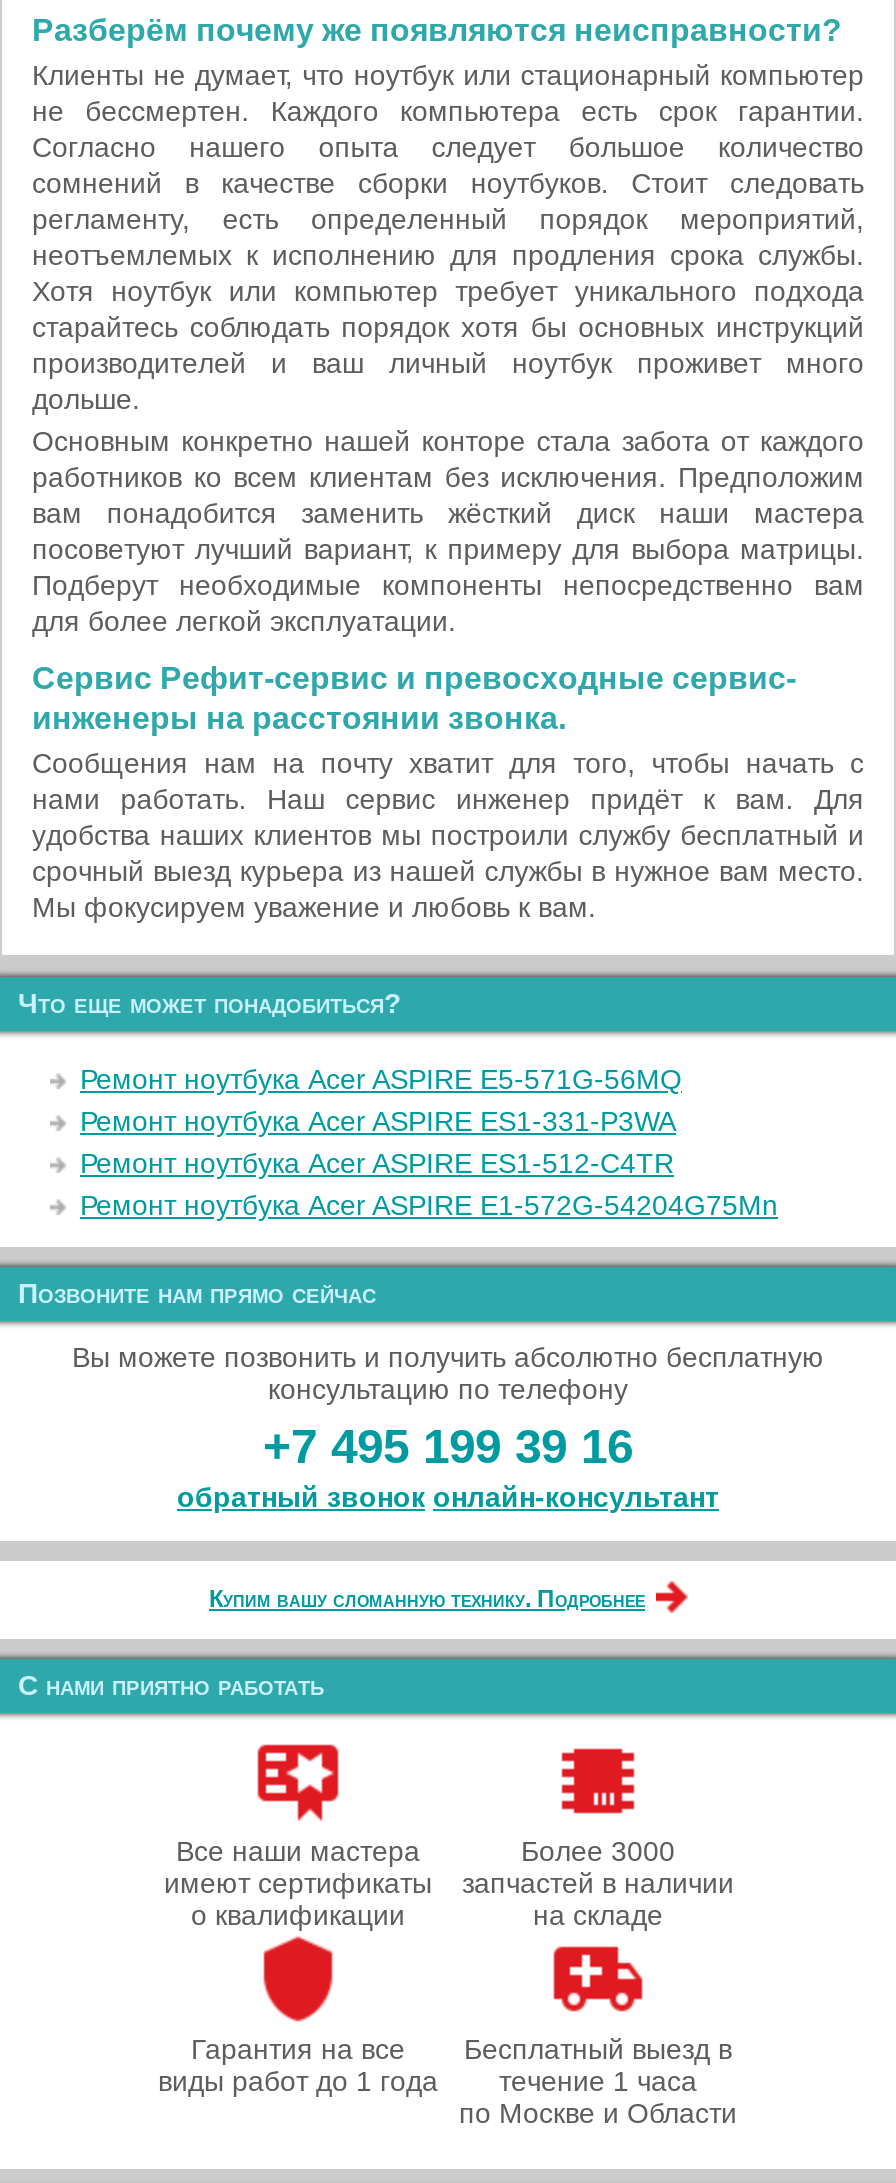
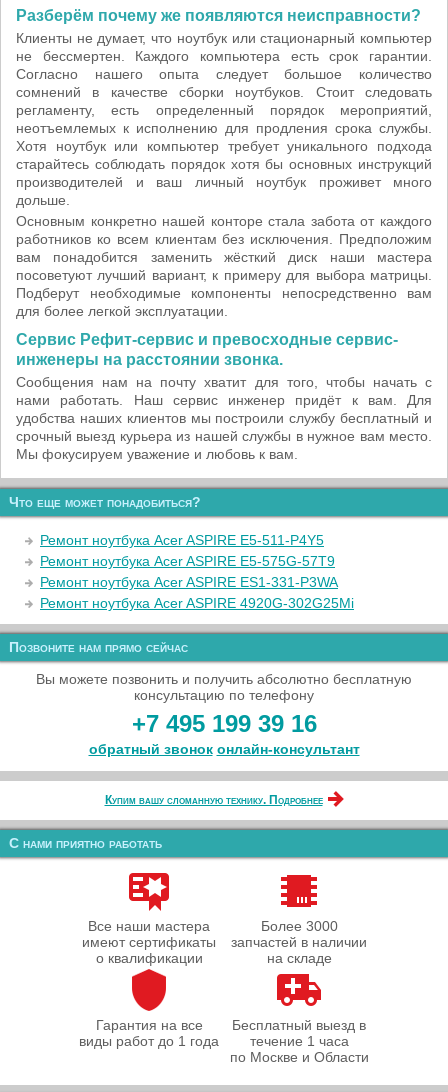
- Ремонт ноутбука Acer ASPIRE E5-571G-56MQ
+ Ремонт ноутбука Acer ASPIRE E5-511-P4Y5
+ Ремонт ноутбука Acer ASPIRE E5-575G-57T9

moved down: Ремонт ноутбука Acer ASPIRE ES1-331-P3WA

- Ремонт ноутбука Acer ASPIRE ES1-512-C4TR
- Ремонт ноутбука Acer ASPIRE E1-572G-54204G75Mn
+ Ремонт ноутбука Acer ASPIRE 4920G-302G25Mi
